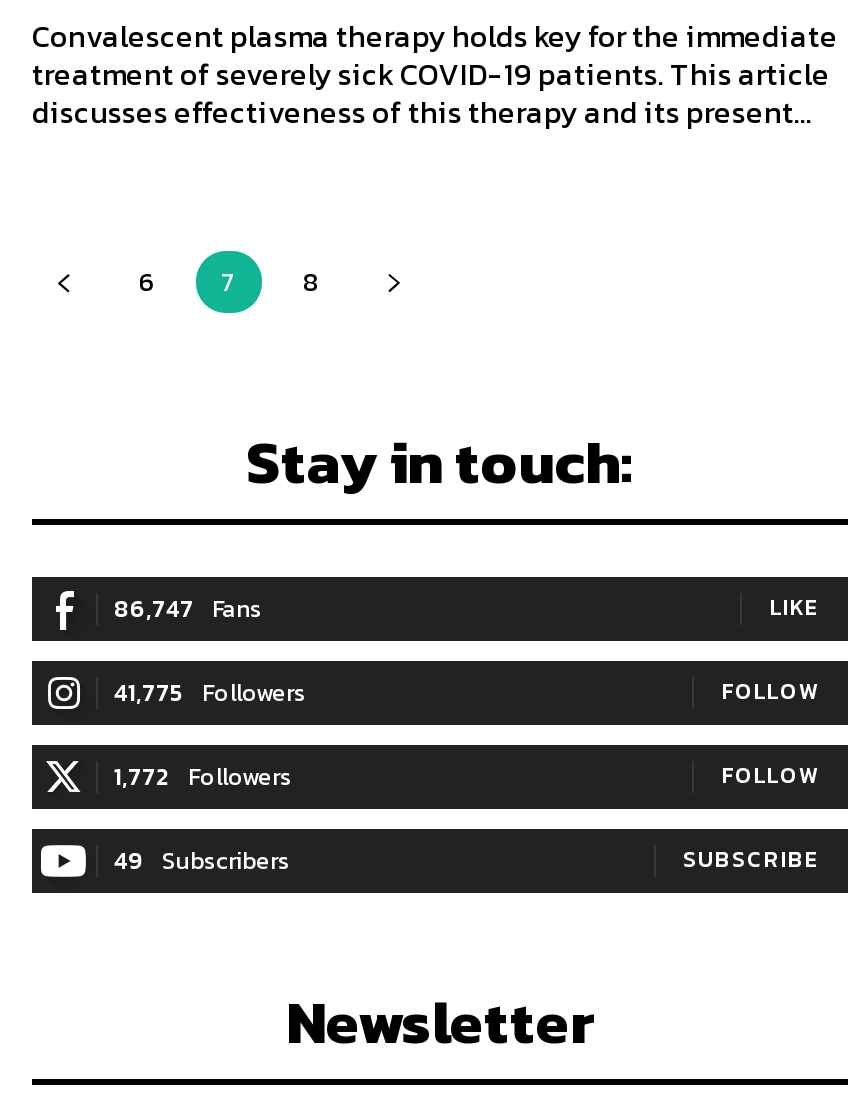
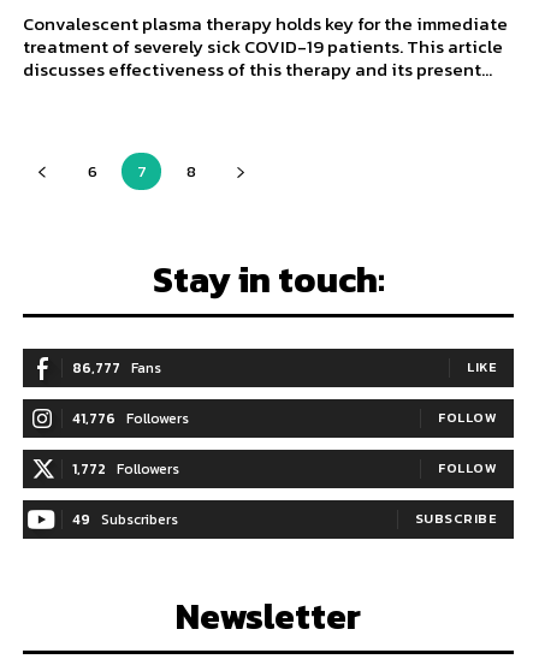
- 86,747 Fans
+ 86,777 Fans

- 41,775 Followers
+ 41,776 Followers
